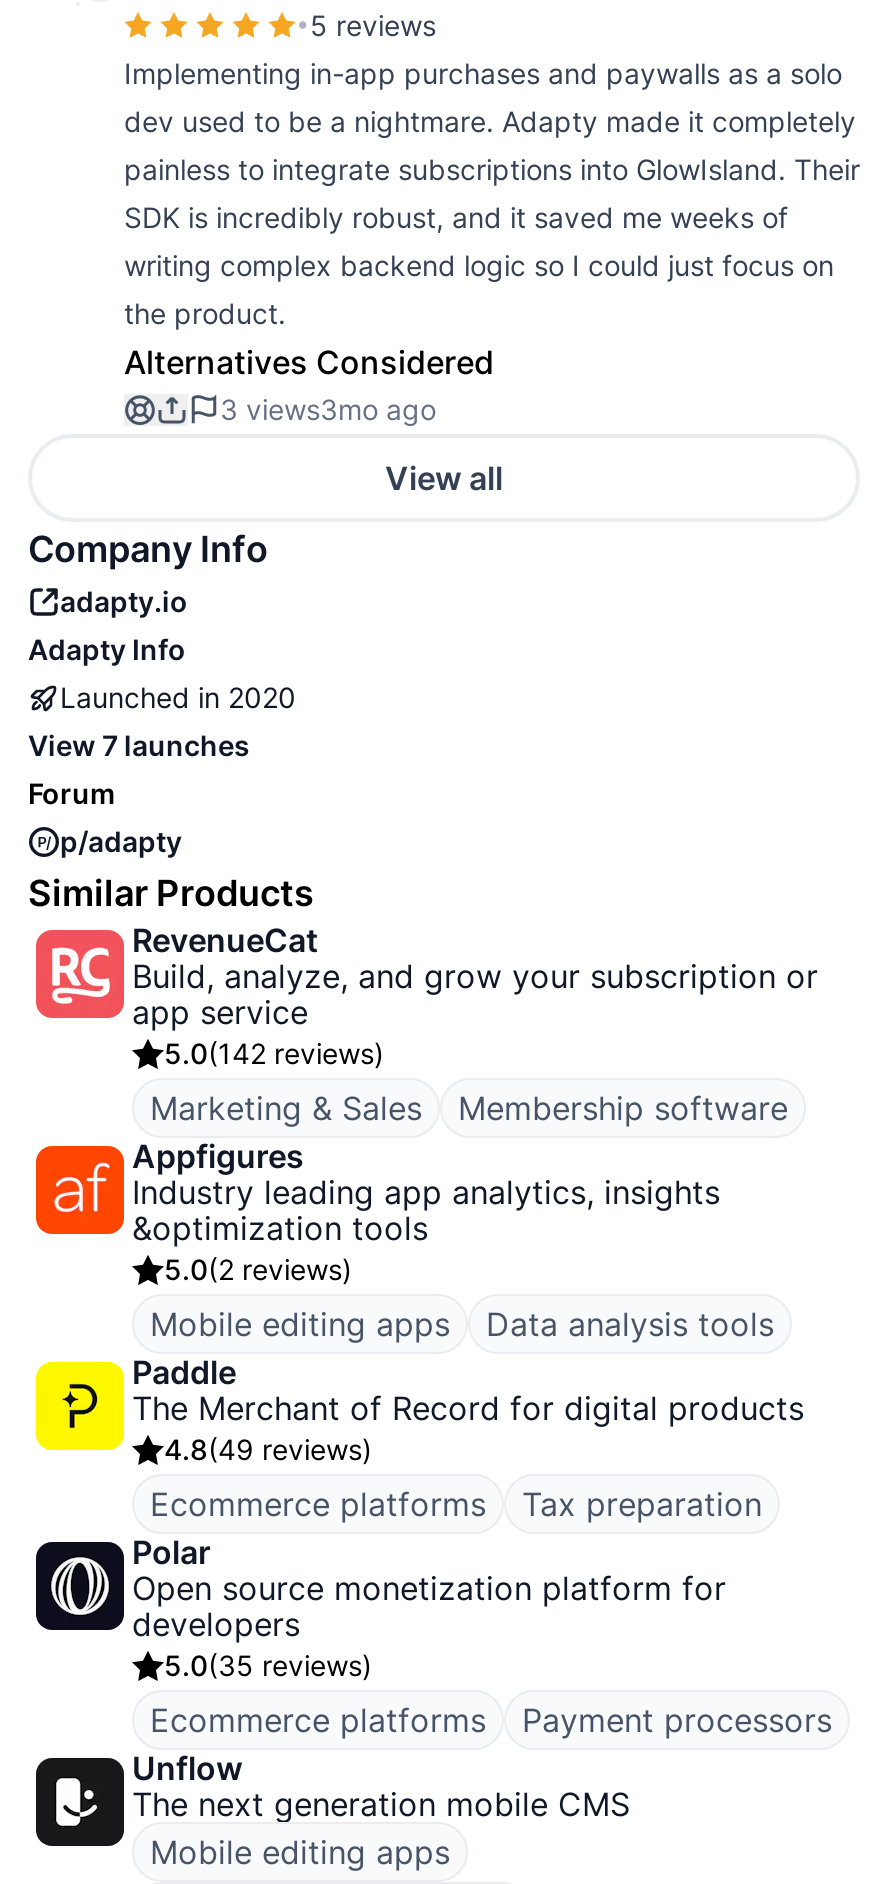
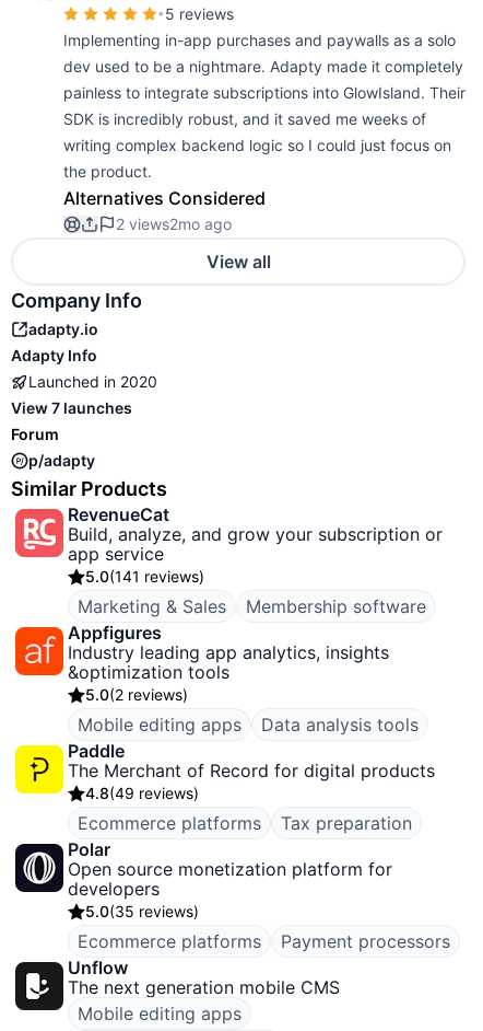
- 3 views3mo ago
+ 2 views2mo ago

- 5.0(142 reviews)
+ 5.0(141 reviews)
